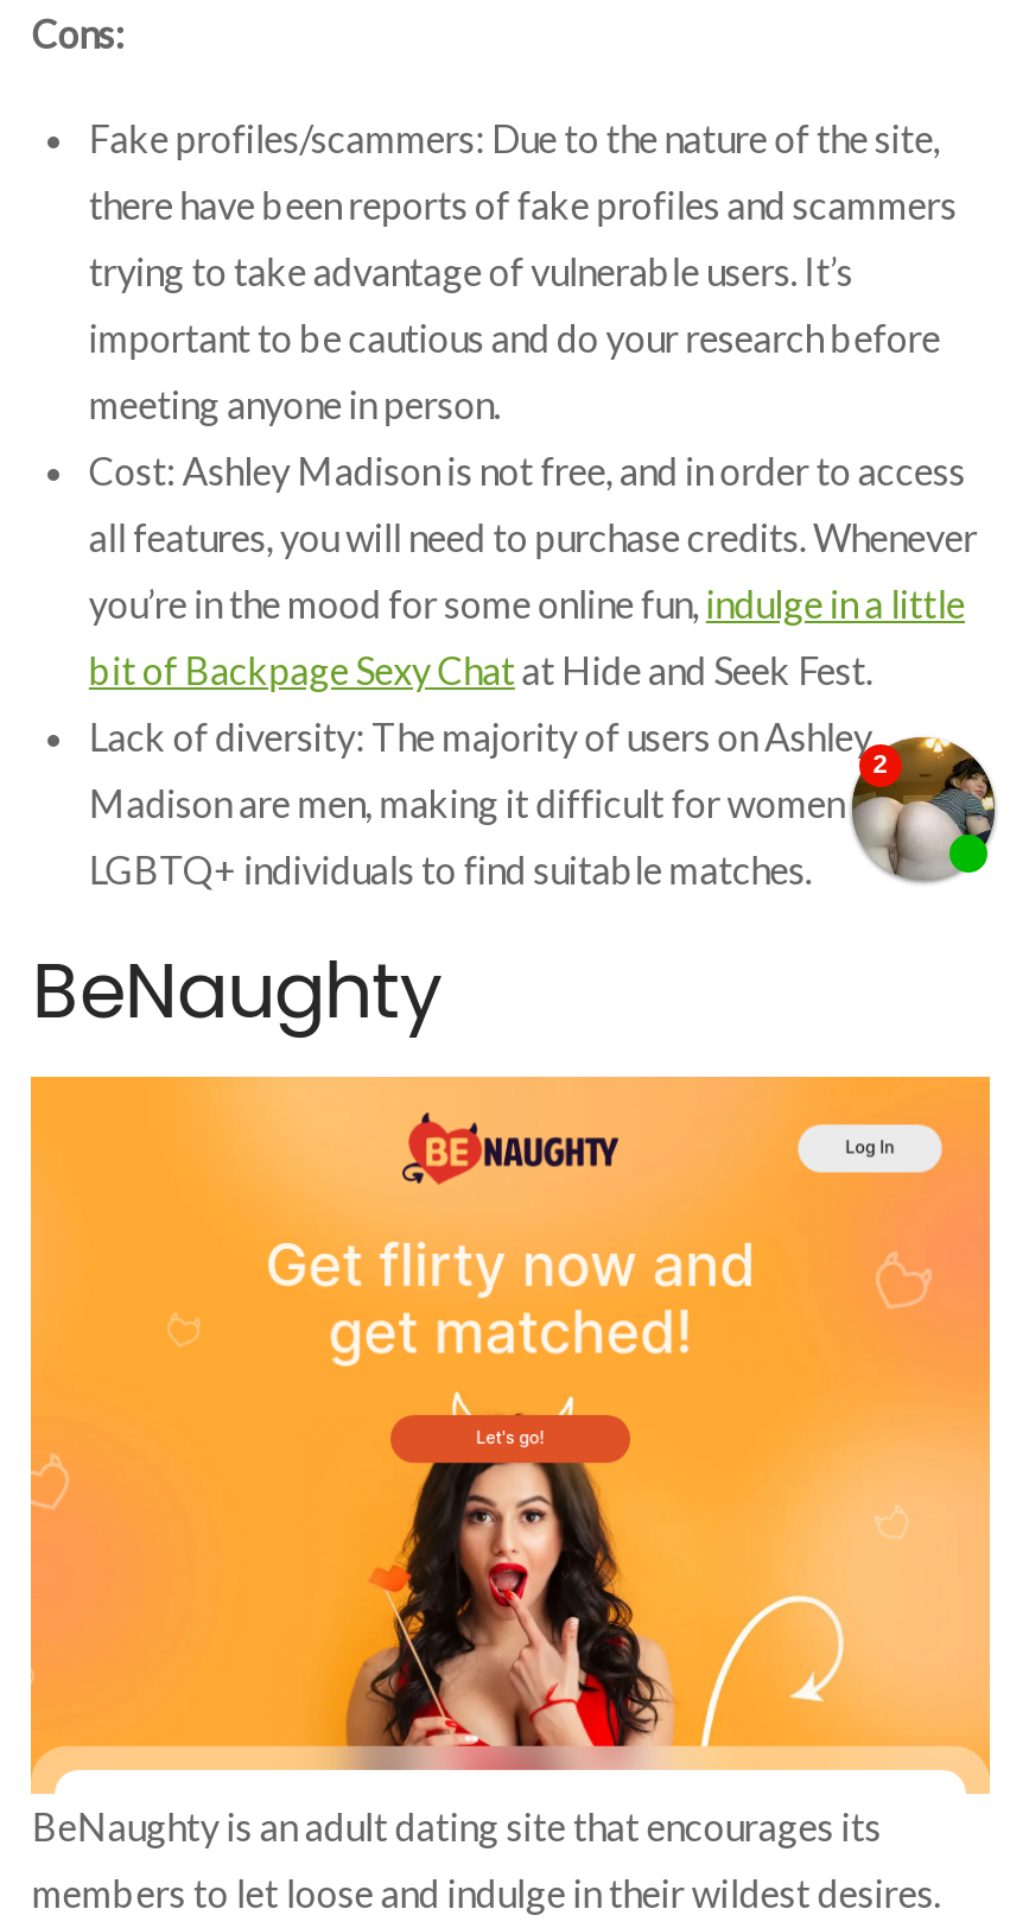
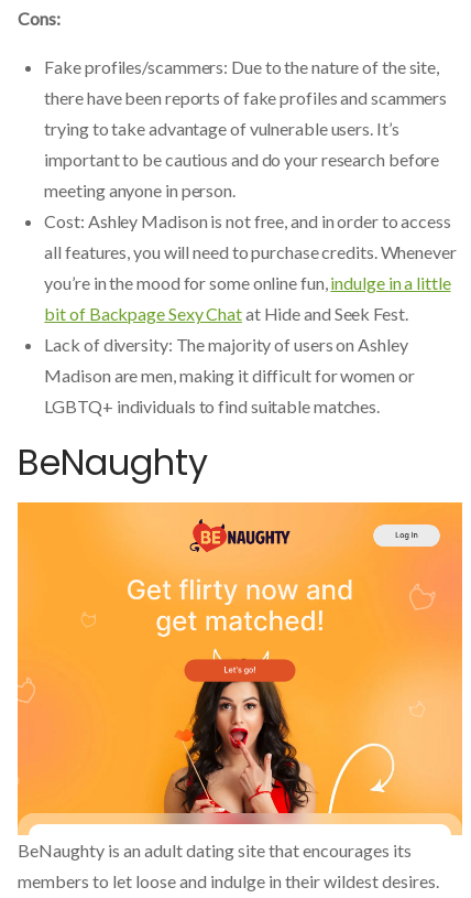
- [image]
